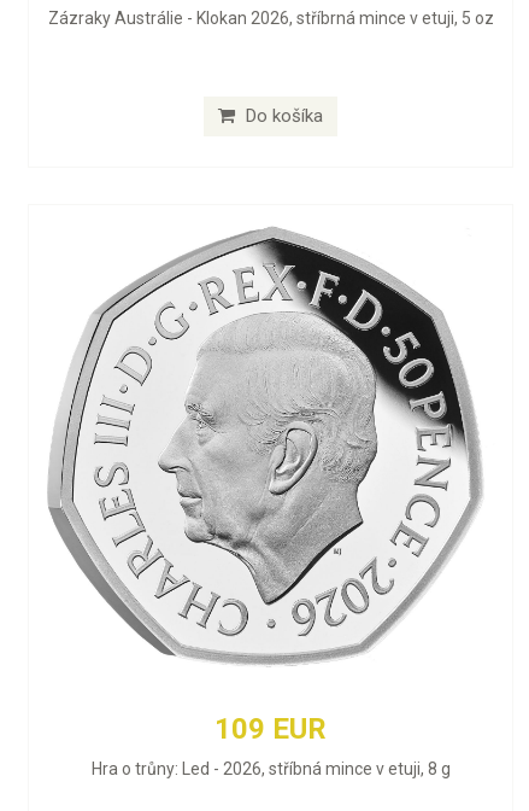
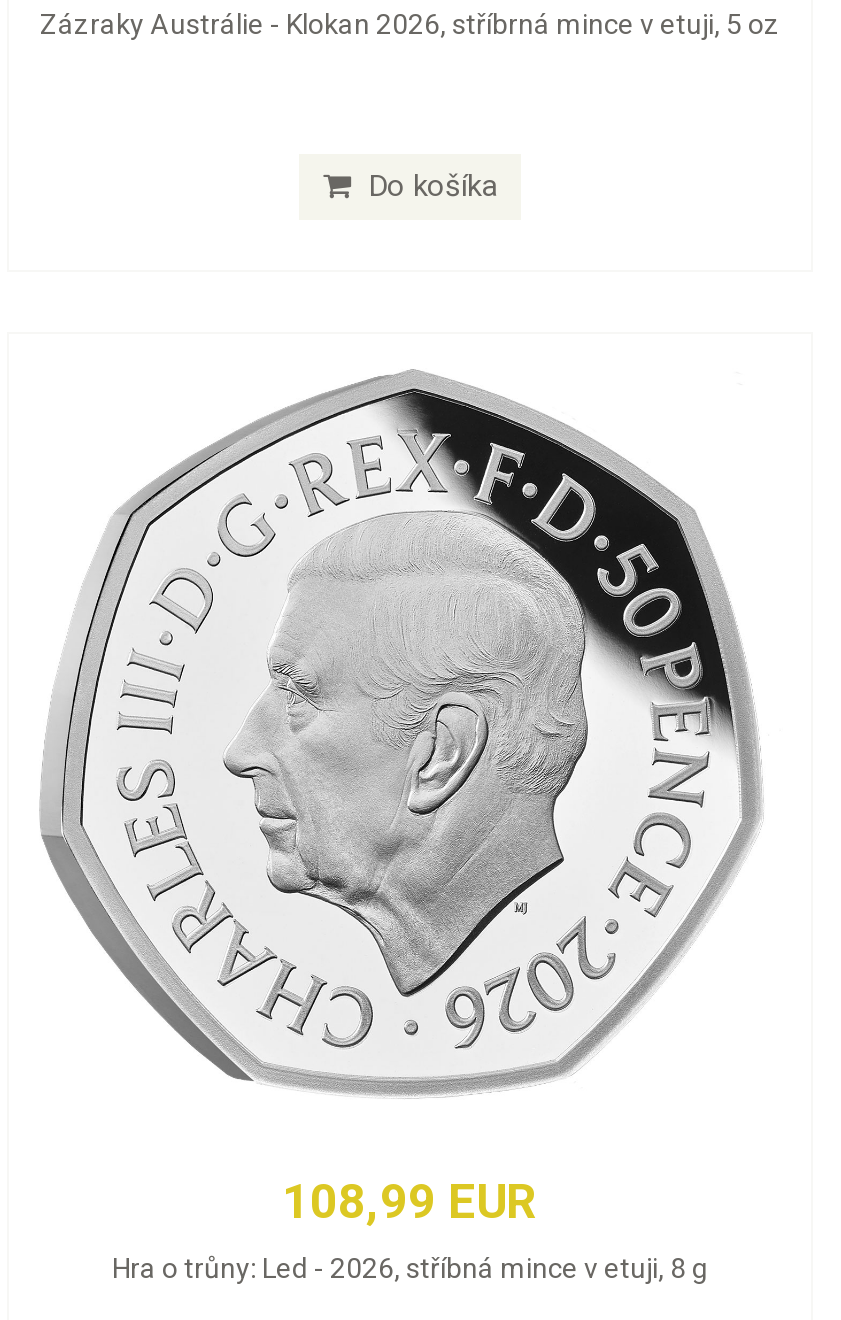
- 109 EUR
+ 108,99 EUR
